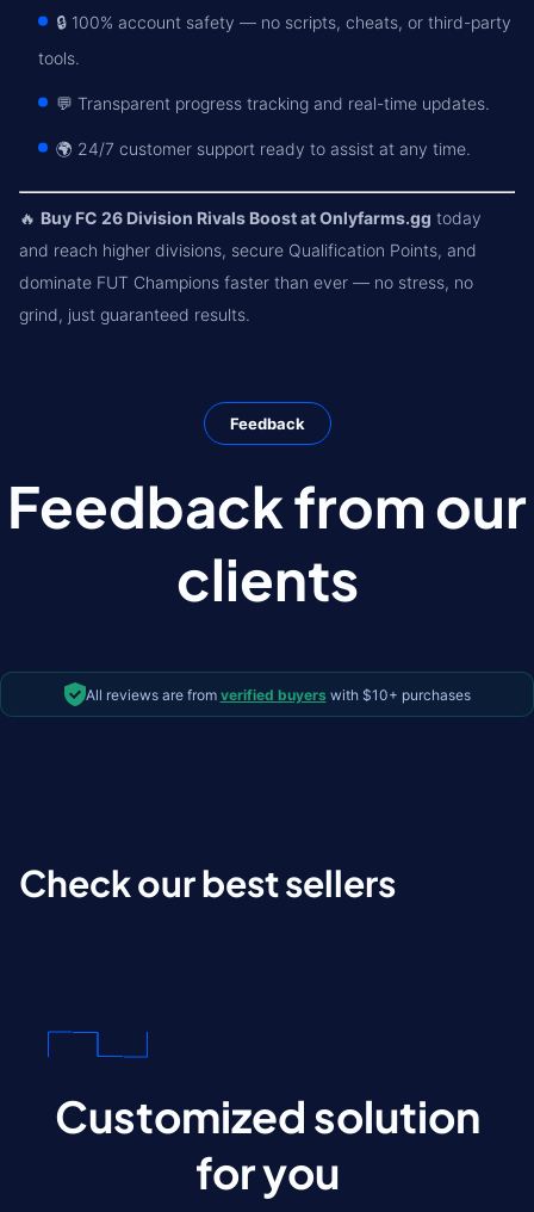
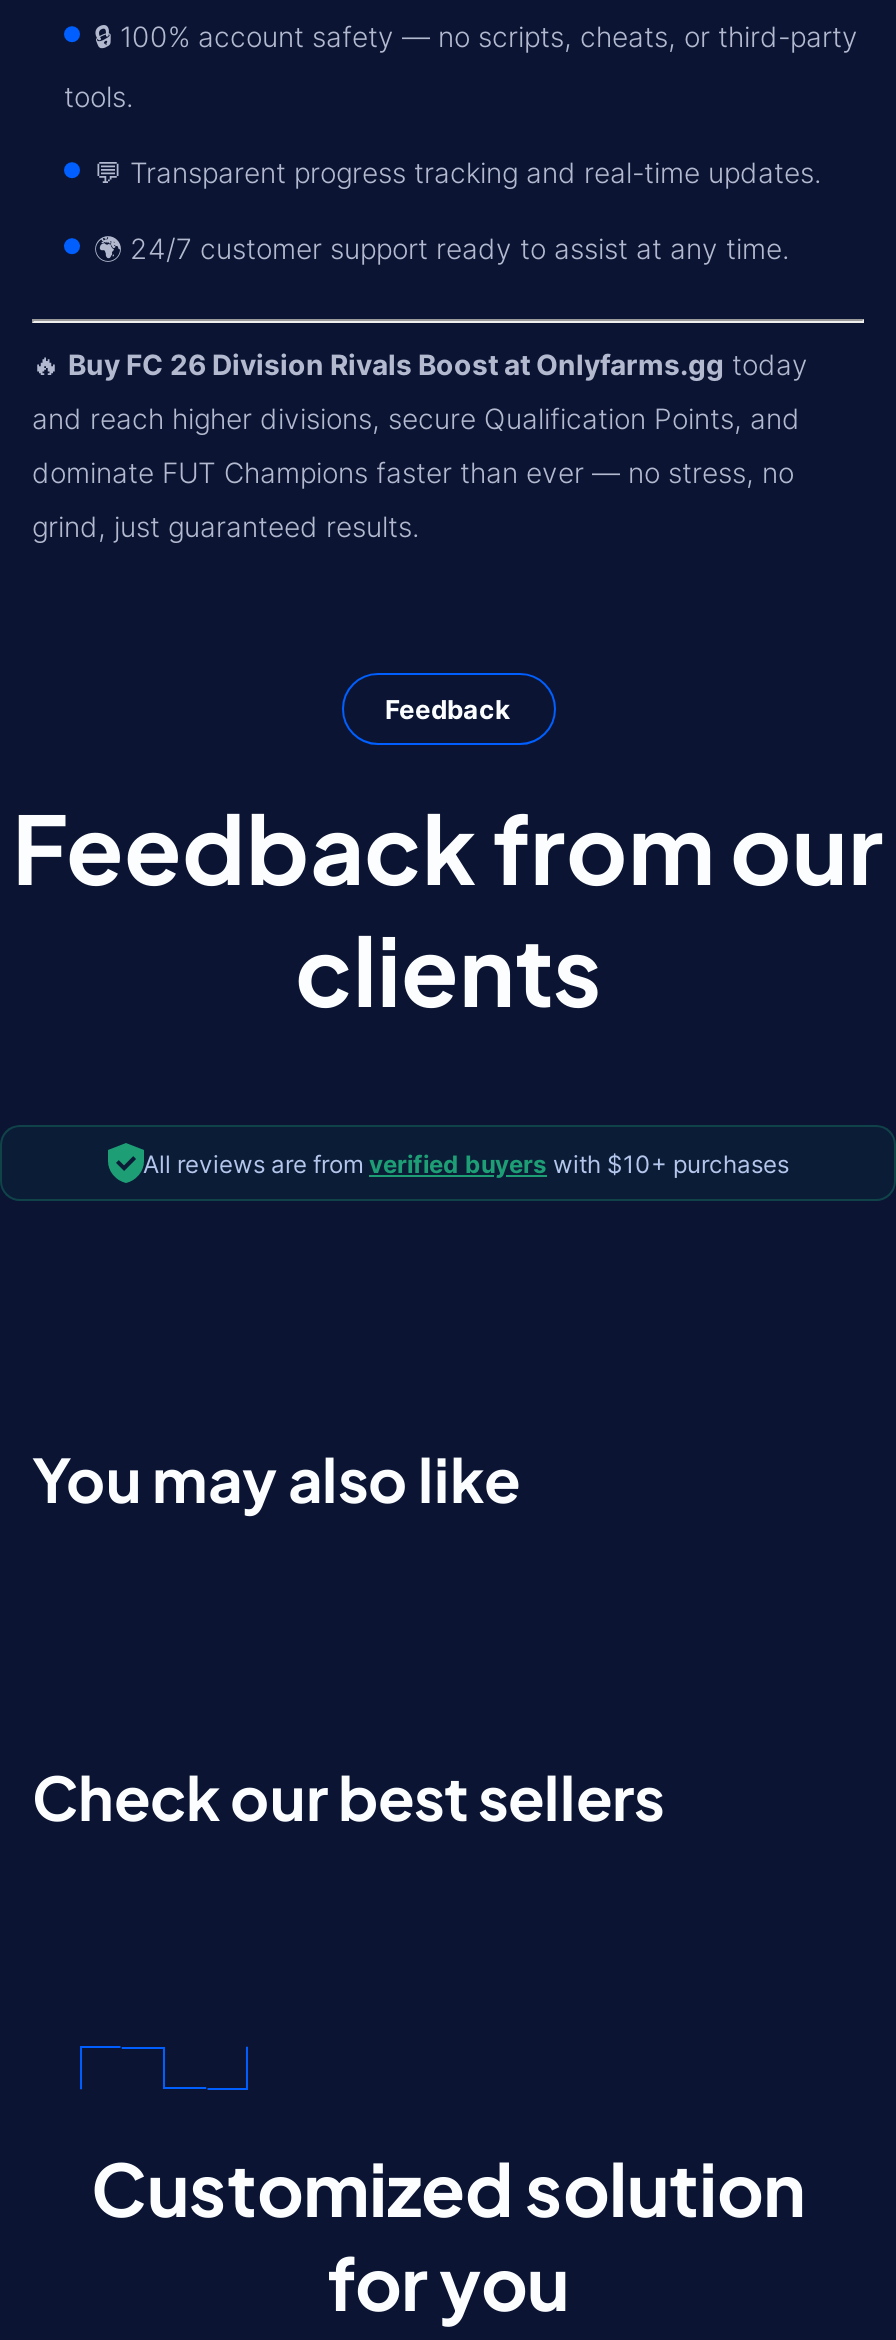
+ You may also like
